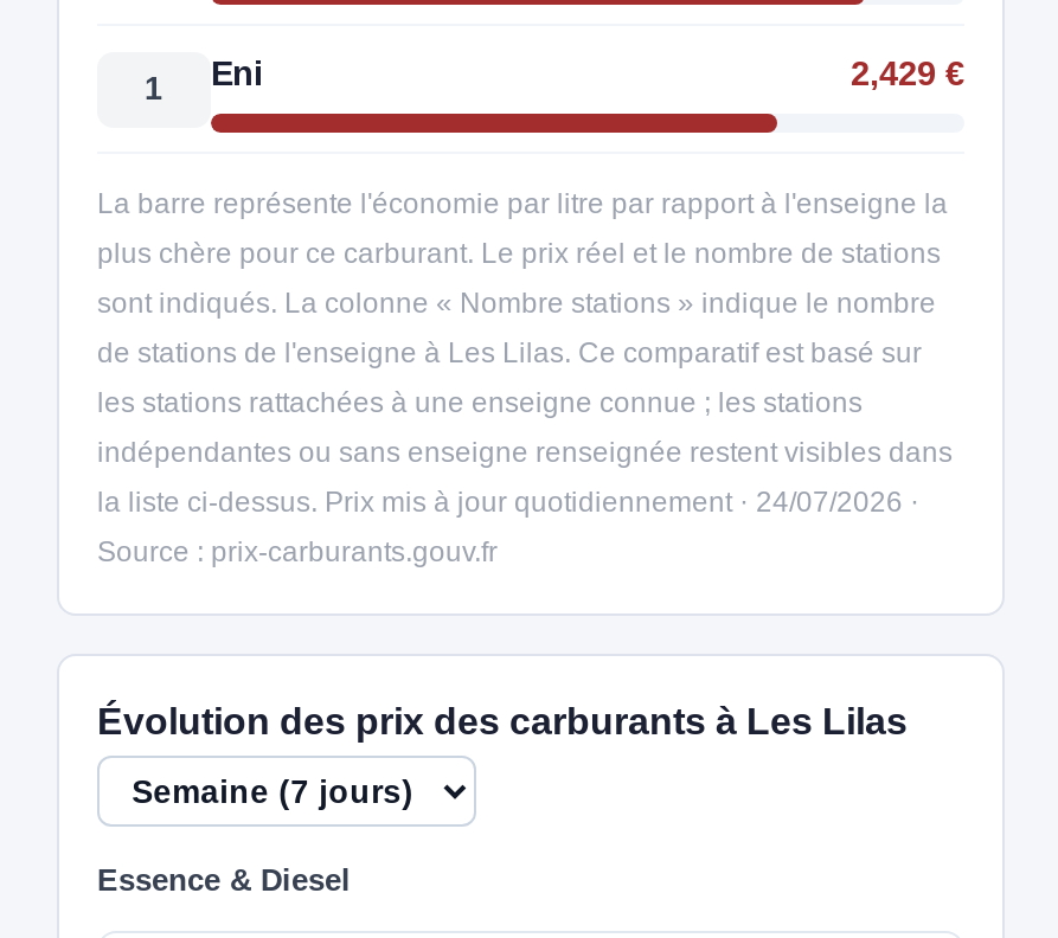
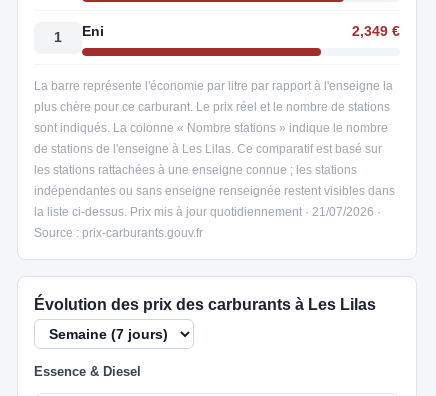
- 2,429 €
+ 2,349 €

- la liste ci-dessus. Prix mis à jour quotidiennement · 24/07/2026 ·
+ la liste ci-dessus. Prix mis à jour quotidiennement · 21/07/2026 ·
